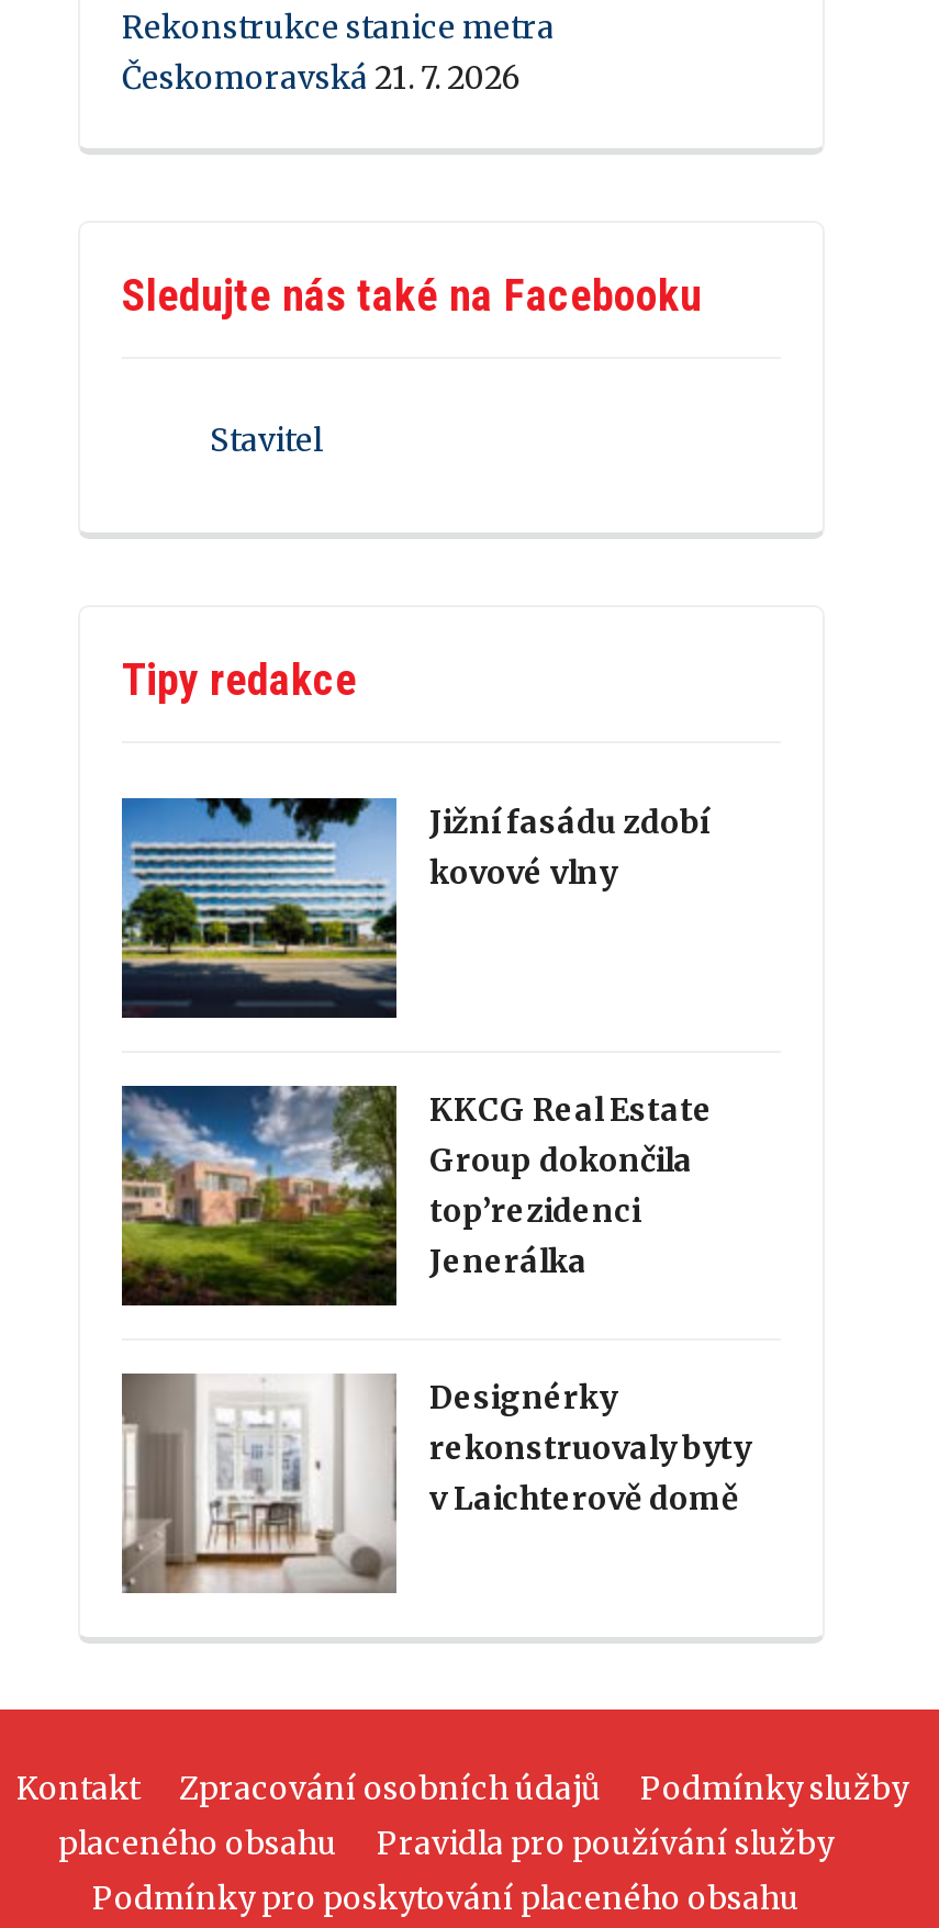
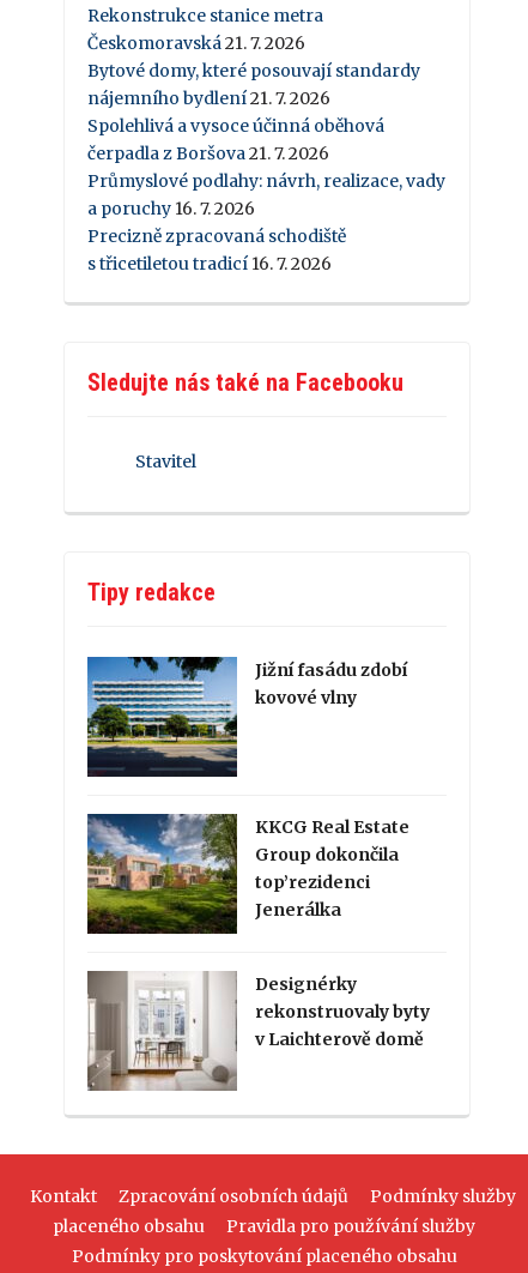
+ Bytové domy, které posouvají standardy
+ nájemního bydlení 21. 7. 2026
+ Spolehlivá a vysoce účinná oběhová
+ čerpadla z Boršova 21. 7. 2026
+ Průmyslové podlahy: návrh, realizace, vady
+ a poruchy 16. 7. 2026
+ Precizně zpracovaná schodiště
+ s třicetiletou tradicí 16. 7. 2026
